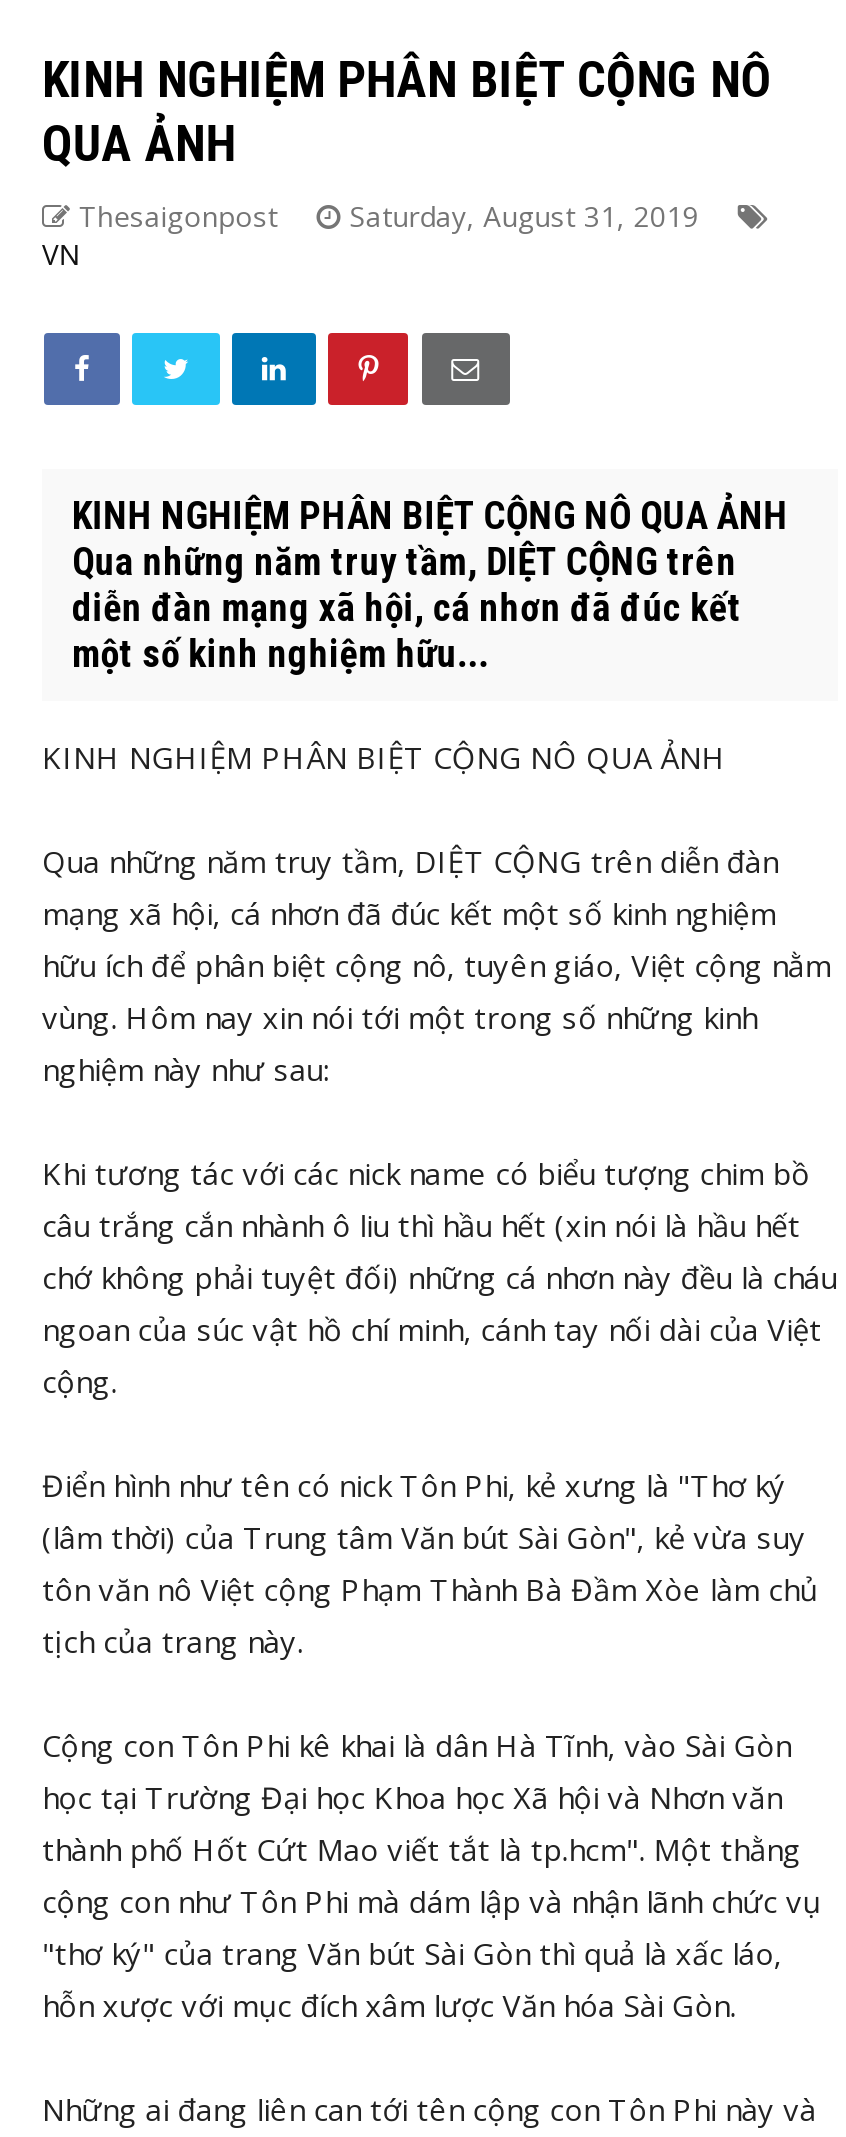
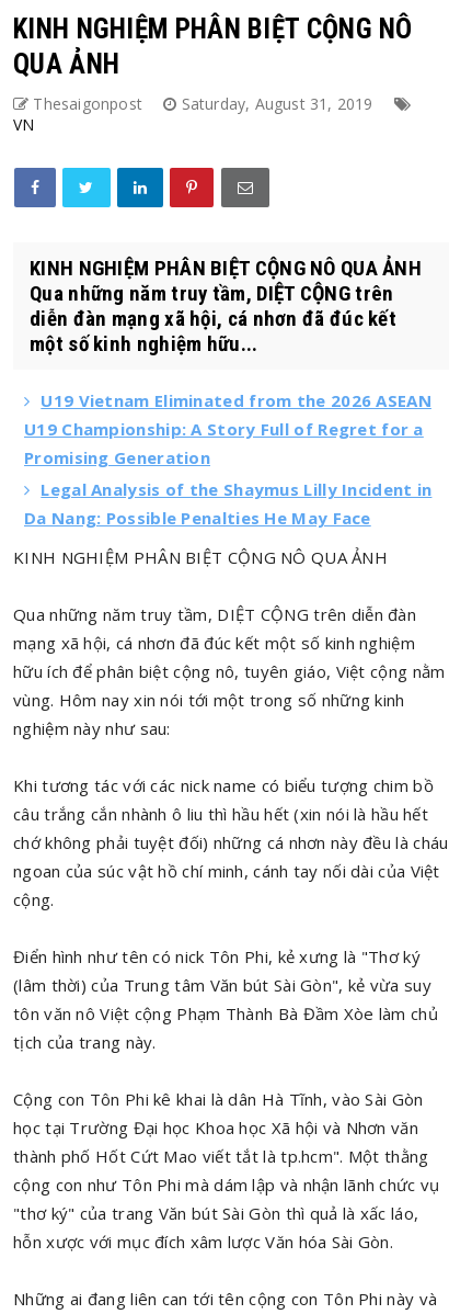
+ U19 Vietnam Eliminated from the 2026 ASEAN
+ U19 Championship: A Story Full of Regret for a
+ Promising Generation
+ Legal Analysis of the Shaymus Lilly Incident in
+ Da Nang: Possible Penalties He May Face
